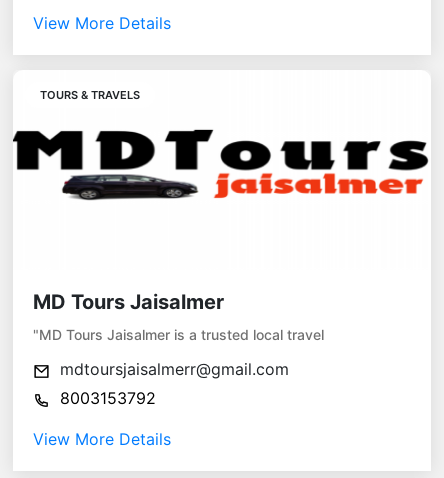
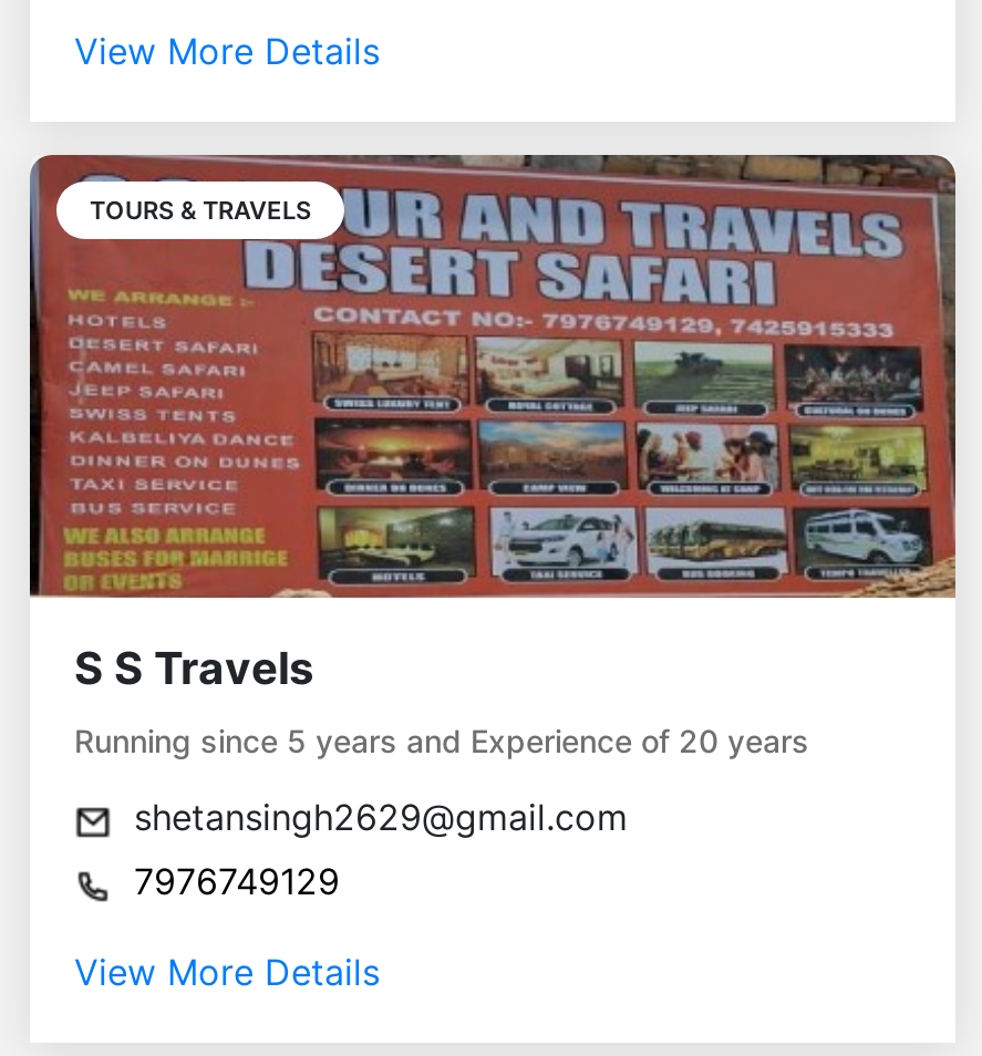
- [image]
- MD Tours Jaisalmer
+ [image]
+ S S Travels

- "MD Tours Jaisalmer is a trusted local travel
+ Running since 5 years and Experience of 20 years

- mdtoursjaisalmerr@gmail.com
- 8003153792
+ shetansingh2629@gmail.com
+ 7976749129
